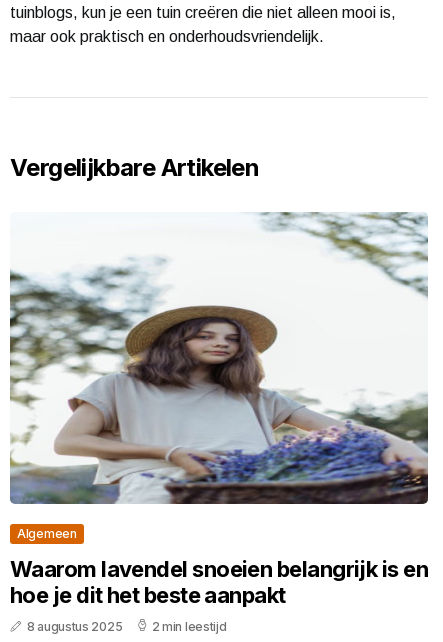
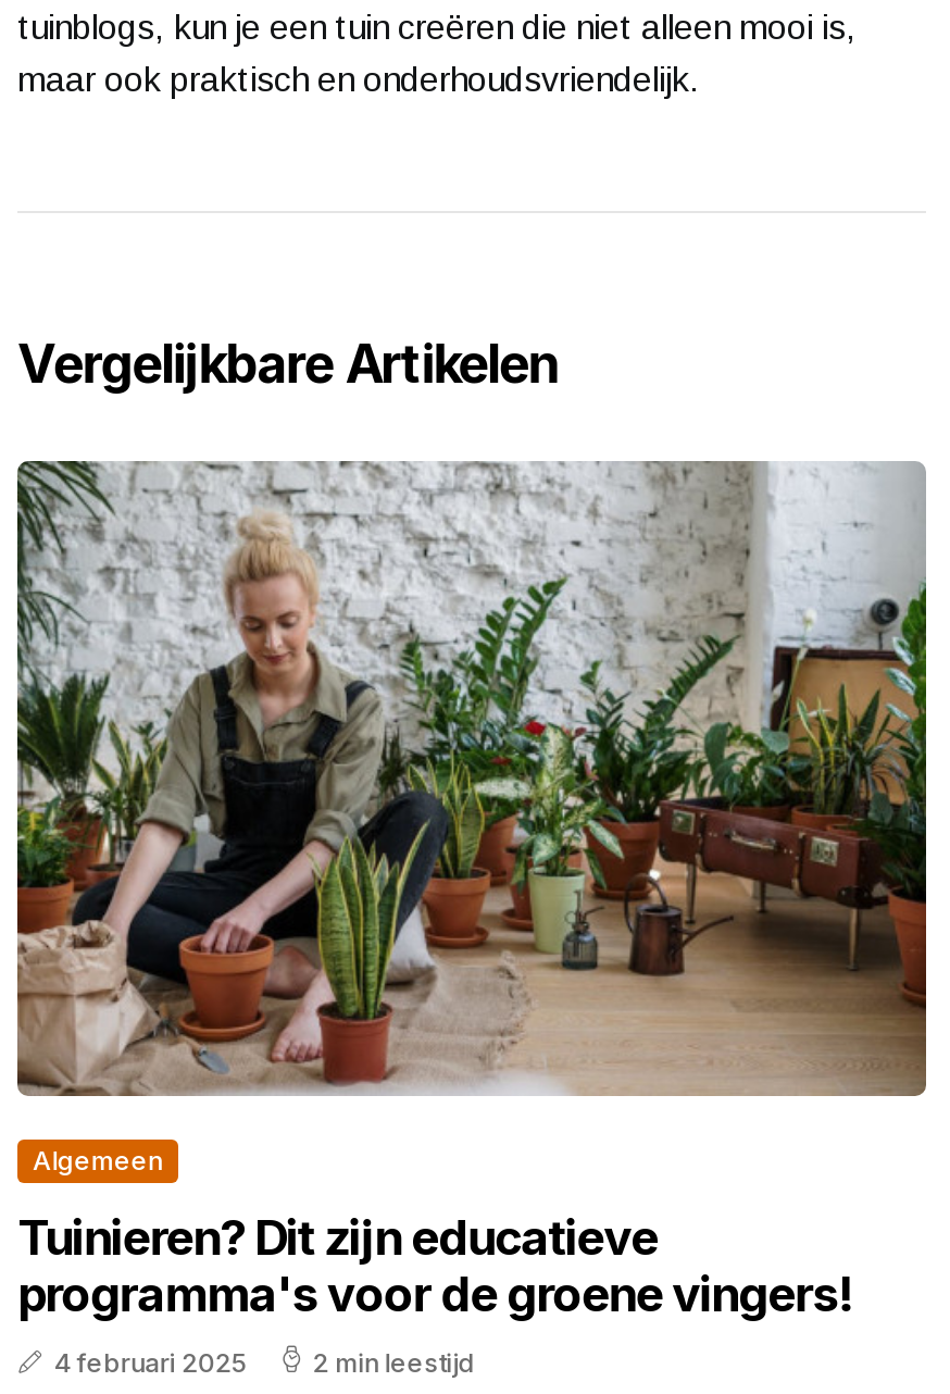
- [image]
+ [image]

- Waarom lavendel snoeien belangrijk is en
- hoe je dit het beste aanpakt
- 8 augustus 2025
+ Tuinieren? Dit zijn educatieve
+ programma's voor de groene vingers!
+ 4 februari 2025
